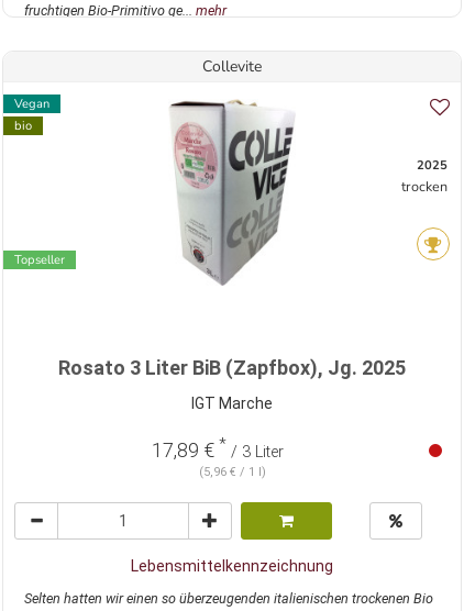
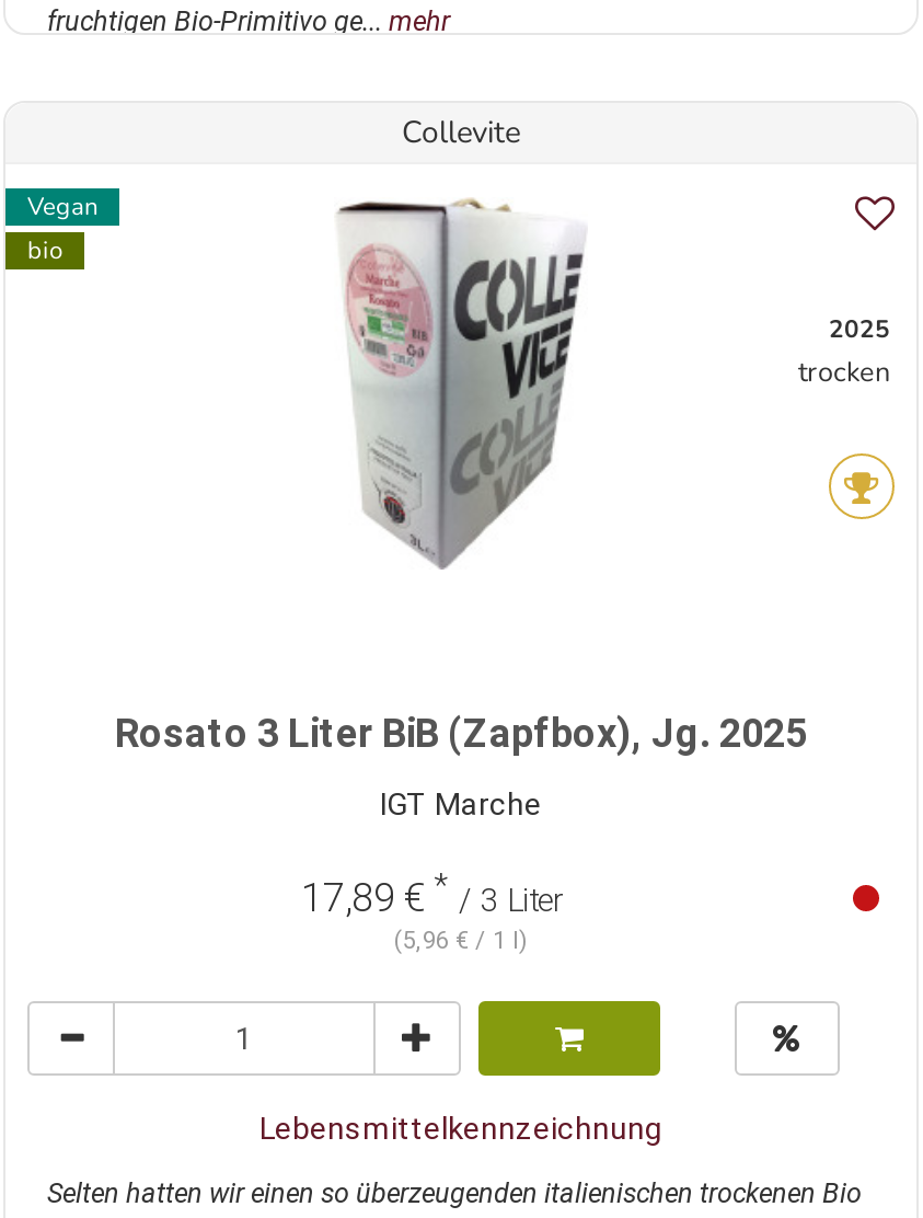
- Topseller
